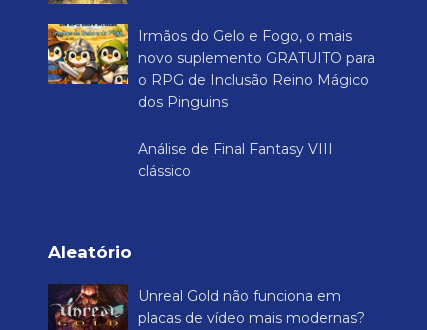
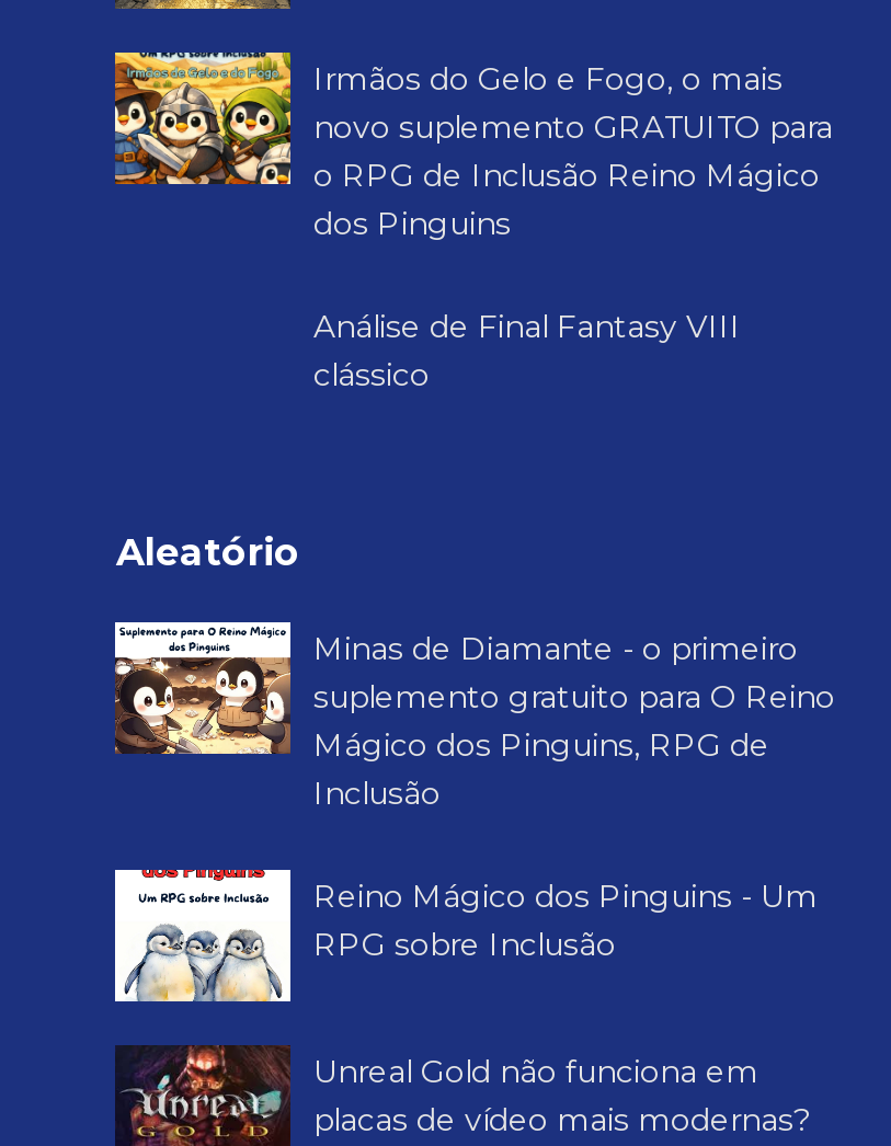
+ [image]
+ Minas de Diamante - o primeiro
+ suplemento gratuito para O Reino
+ Mágico dos Pinguins, RPG de
+ Inclusão
+ Reino Mágico dos Pinguins - Um
+ RPG sobre Inclusão

+ [image]
